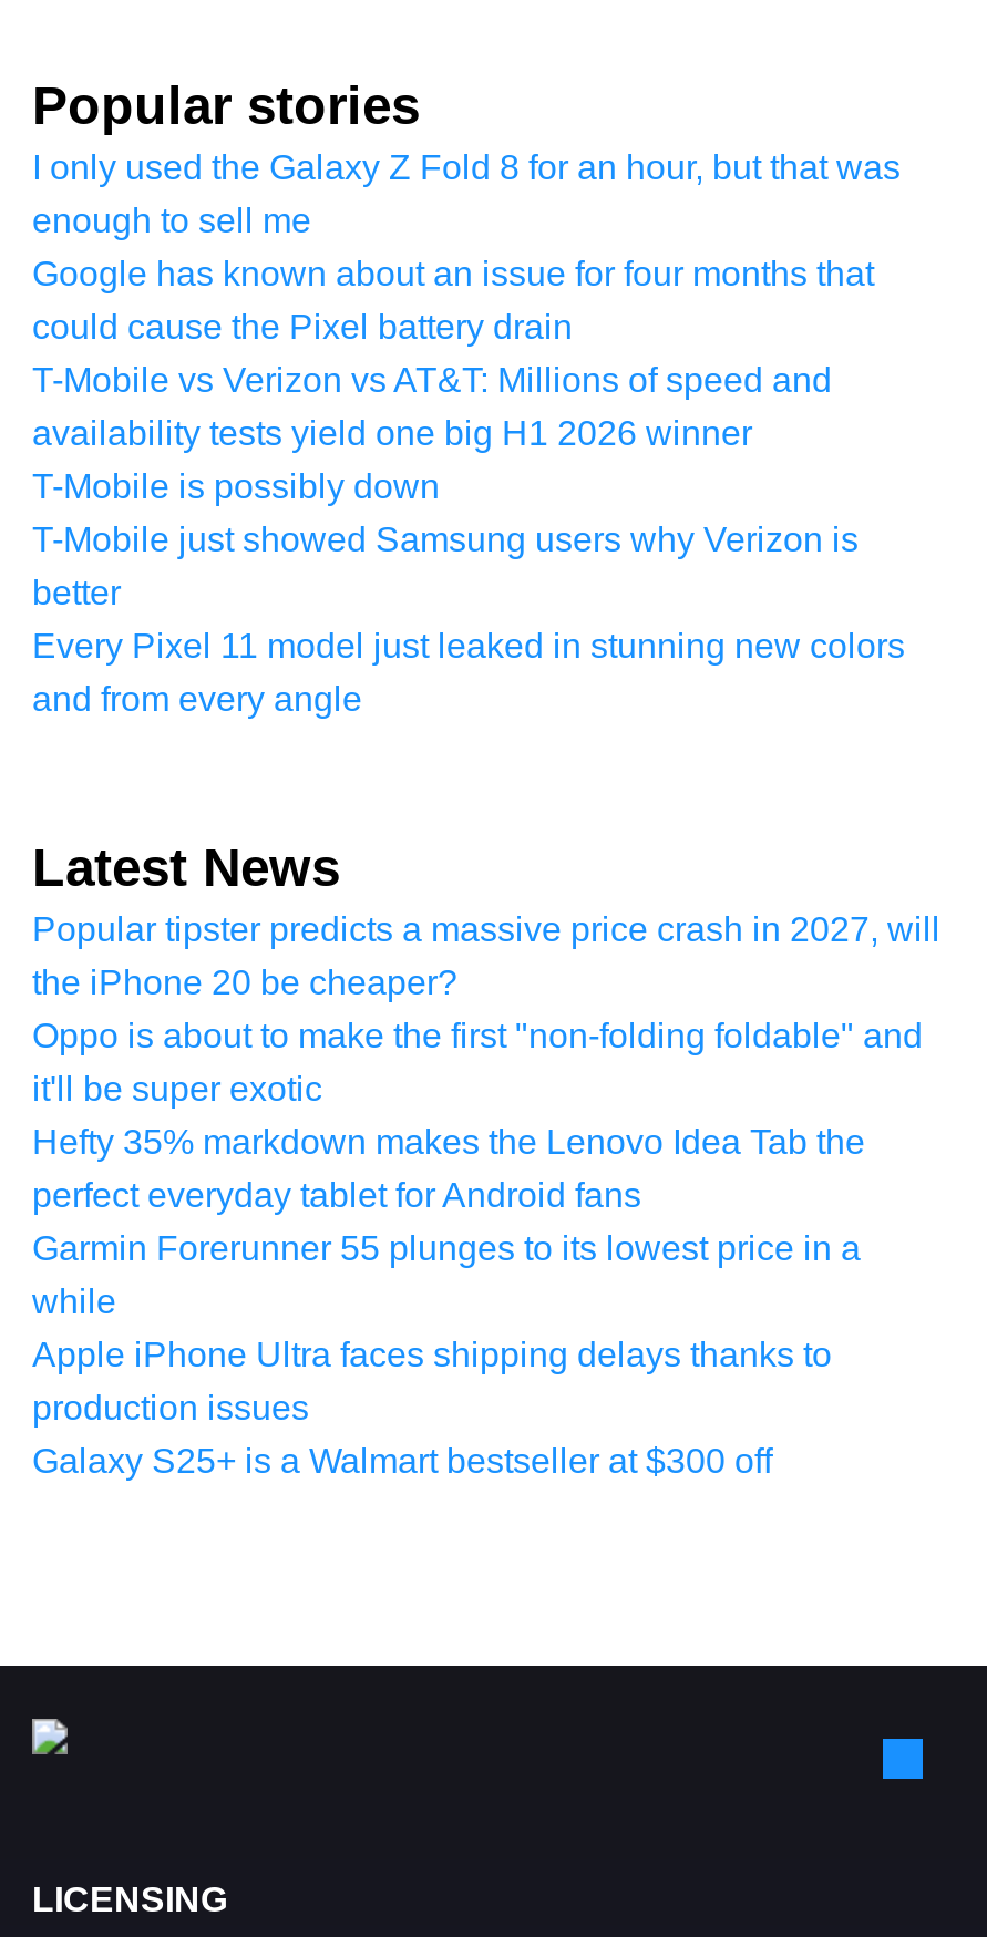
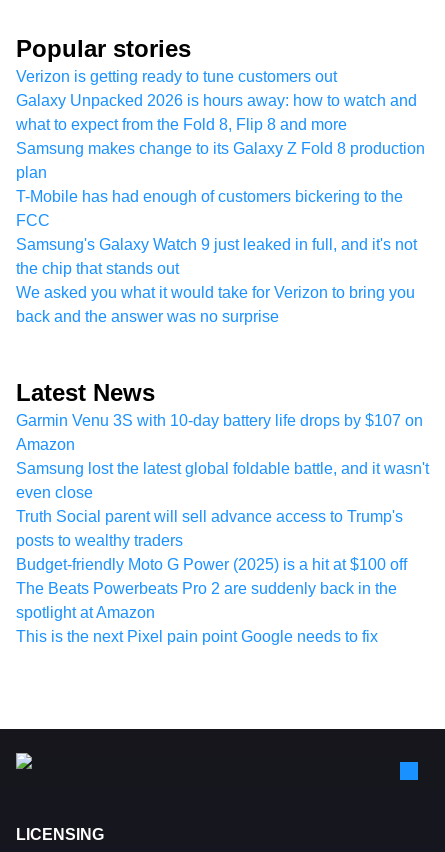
- I only used the Galaxy Z Fold 8 for an hour, but that was
- enough to sell me
- Google has known about an issue for four months that
- could cause the Pixel battery drain
- T-Mobile vs Verizon vs AT&T: Millions of speed and
- availability tests yield one big H1 2026 winner
- T-Mobile is possibly down
- T-Mobile just showed Samsung users why Verizon is
- better
- Every Pixel 11 model just leaked in stunning new colors
- and from every angle
+ Verizon is getting ready to tune customers out
+ Galaxy Unpacked 2026 is hours away: how to watch and
+ what to expect from the Fold 8, Flip 8 and more
+ Samsung makes change to its Galaxy Z Fold 8 production
+ plan
+ T-Mobile has had enough of customers bickering to the
+ FCC
+ Samsung's Galaxy Watch 9 just leaked in full, and it's not
+ the chip that stands out
+ We asked you what it would take for Verizon to bring you
+ back and the answer was no surprise

- Popular tipster predicts a massive price crash in 2027, will
- the iPhone 20 be cheaper?
- Oppo is about to make the first "non-folding foldable" and
- it'll be super exotic
- Hefty 35% markdown makes the Lenovo Idea Tab the
- perfect everyday tablet for Android fans
- Garmin Forerunner 55 plunges to its lowest price in a
- while
- Apple iPhone Ultra faces shipping delays thanks to
- production issues
- Galaxy S25+ is a Walmart bestseller at $300 off
+ Garmin Venu 3S with 10-day battery life drops by $107 on
+ Amazon
+ Samsung lost the latest global foldable battle, and it wasn't
+ even close
+ Truth Social parent will sell advance access to Trump's
+ posts to wealthy traders
+ Budget-friendly Moto G Power (2025) is a hit at $100 off
+ The Beats Powerbeats Pro 2 are suddenly back in the
+ spotlight at Amazon
+ This is the next Pixel pain point Google needs to fix
